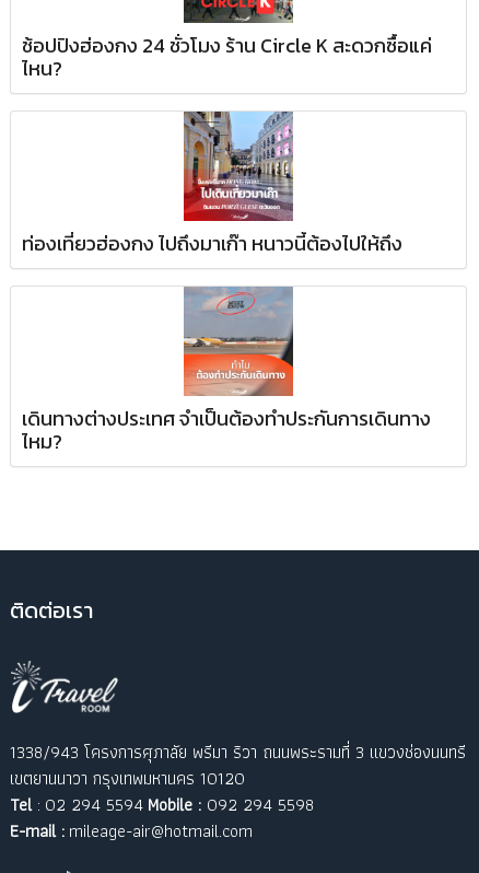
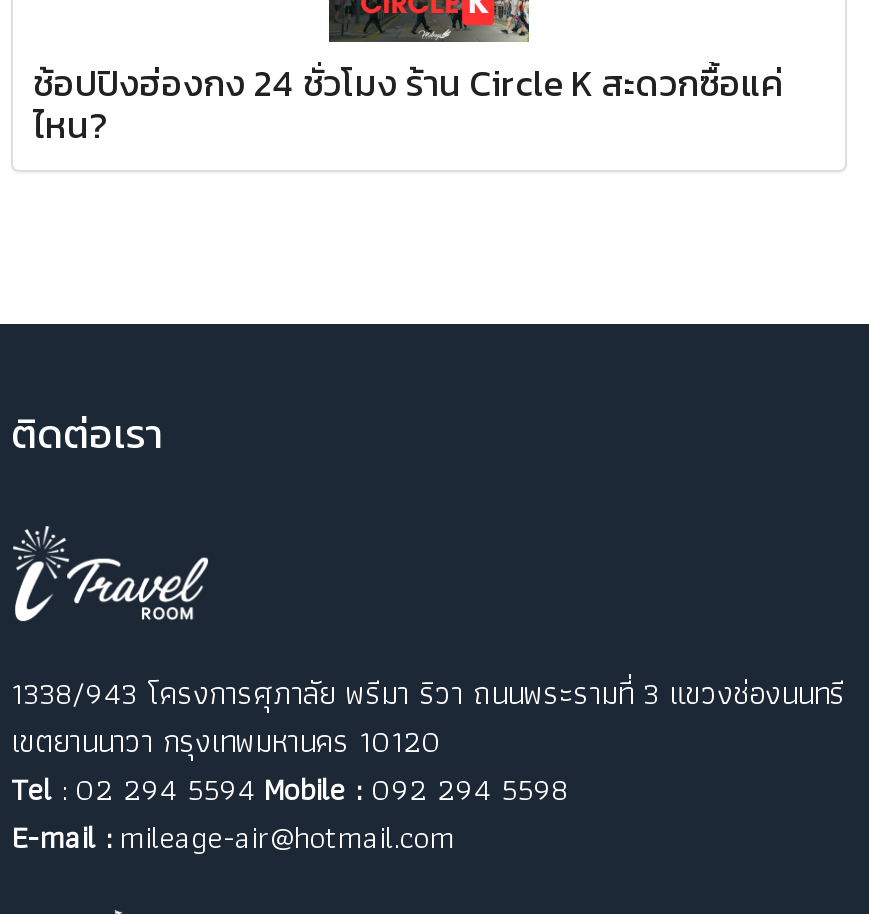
- [image]
- ท่องเที่ยวฮ่องกง ไปถึงมาเก๊า หนาวนี้ต้องไปให้ถึง

- [image]
- เดินทางต่างประเทศ จำเป็นต้องทำประกันการเดินทาง
- ไหม?
